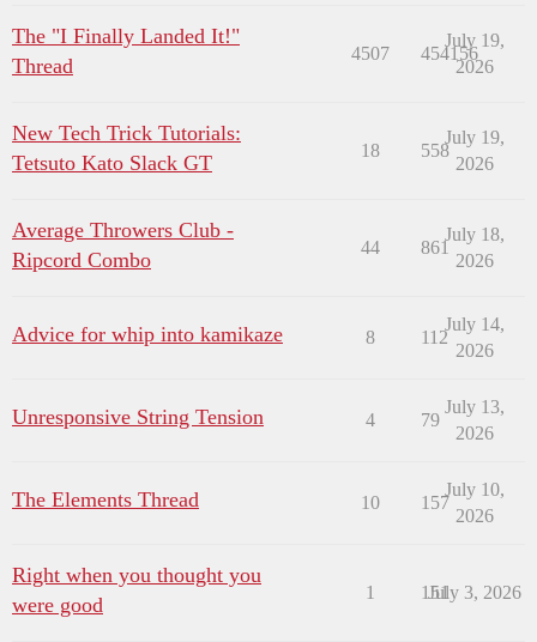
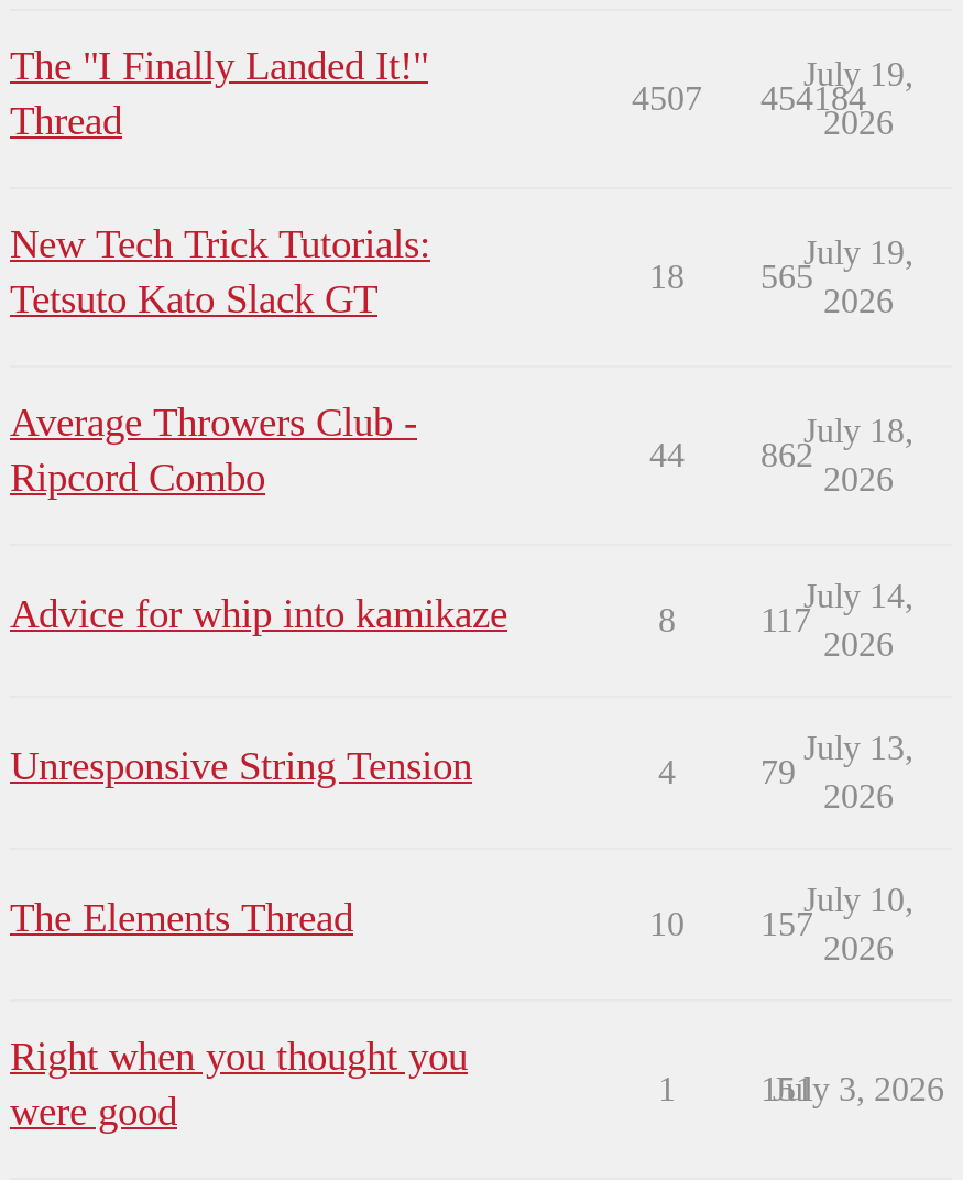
- 4507 454156
+ 4507 454184

- 558
+ 565

- 861
+ 862

- 112
+ 117
